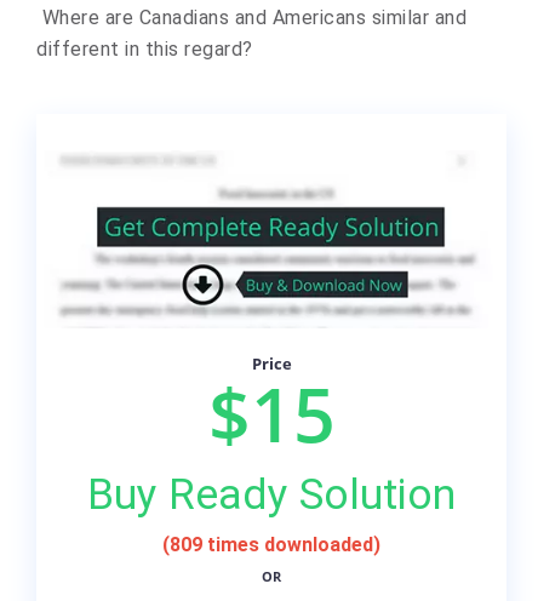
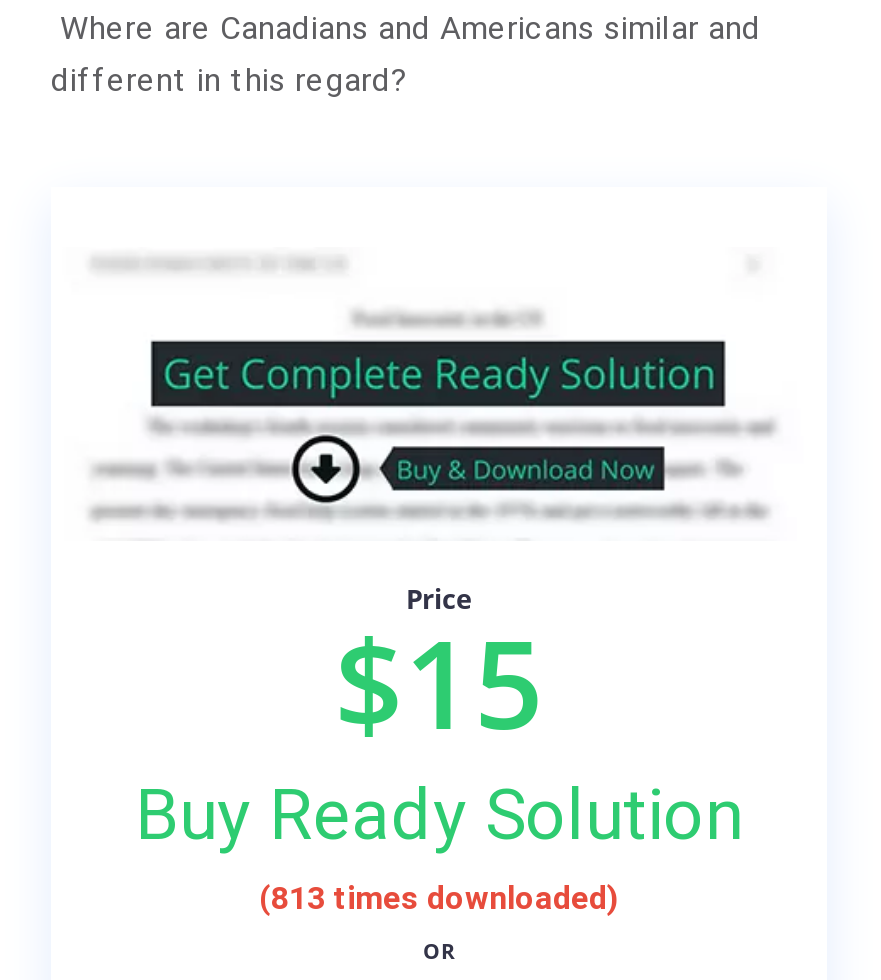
- (809 times downloaded)
+ (813 times downloaded)
